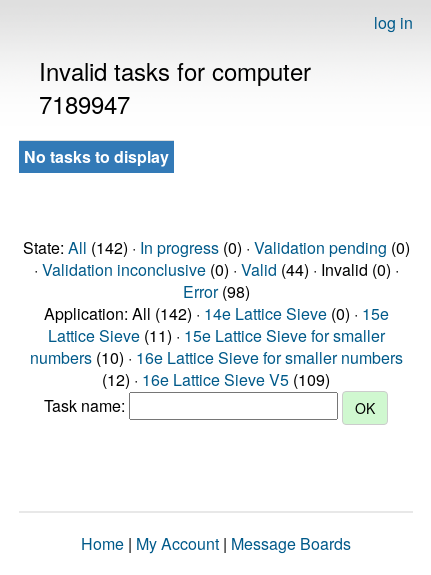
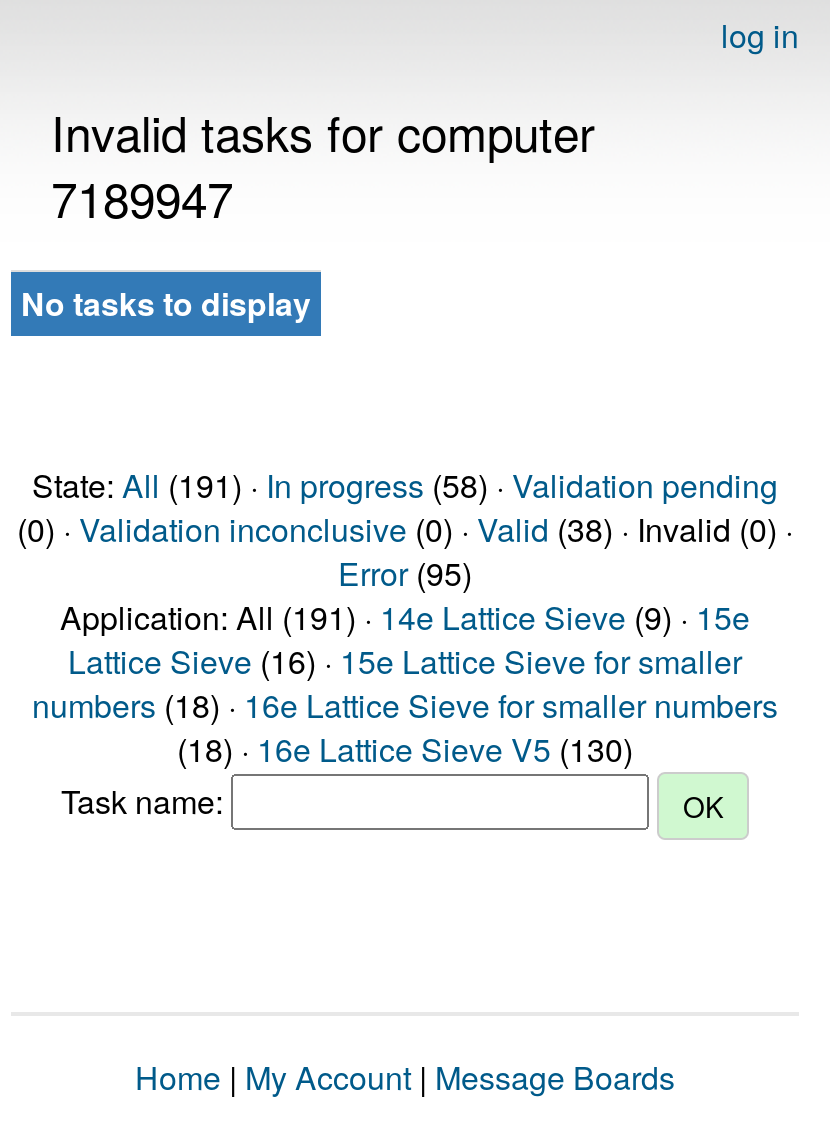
- State: All (142) · In progress (0) · Validation pending (0)
- · Validation inconclusive (0) · Valid (44) · Invalid (0) ·
- Error (98)
- Application: All (142) · 14e Lattice Sieve (0) · 15e
- Lattice Sieve (11) · 15e Lattice Sieve for smaller
- numbers (10) · 16e Lattice Sieve for smaller numbers
- (12) · 16e Lattice Sieve V5 (109)
+ State: All (191) · In progress (58) · Validation pending
+ (0) · Validation inconclusive (0) · Valid (38) · Invalid (0) ·
+ Error (95)
+ Application: All (191) · 14e Lattice Sieve (9) · 15e
+ Lattice Sieve (16) · 15e Lattice Sieve for smaller
+ numbers (18) · 16e Lattice Sieve for smaller numbers
+ (18) · 16e Lattice Sieve V5 (130)
